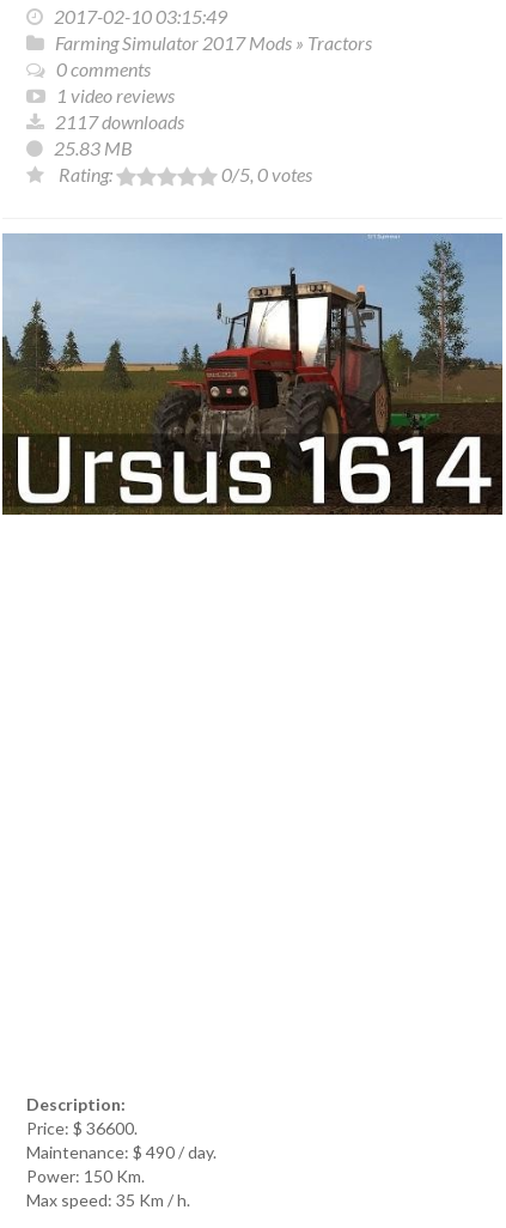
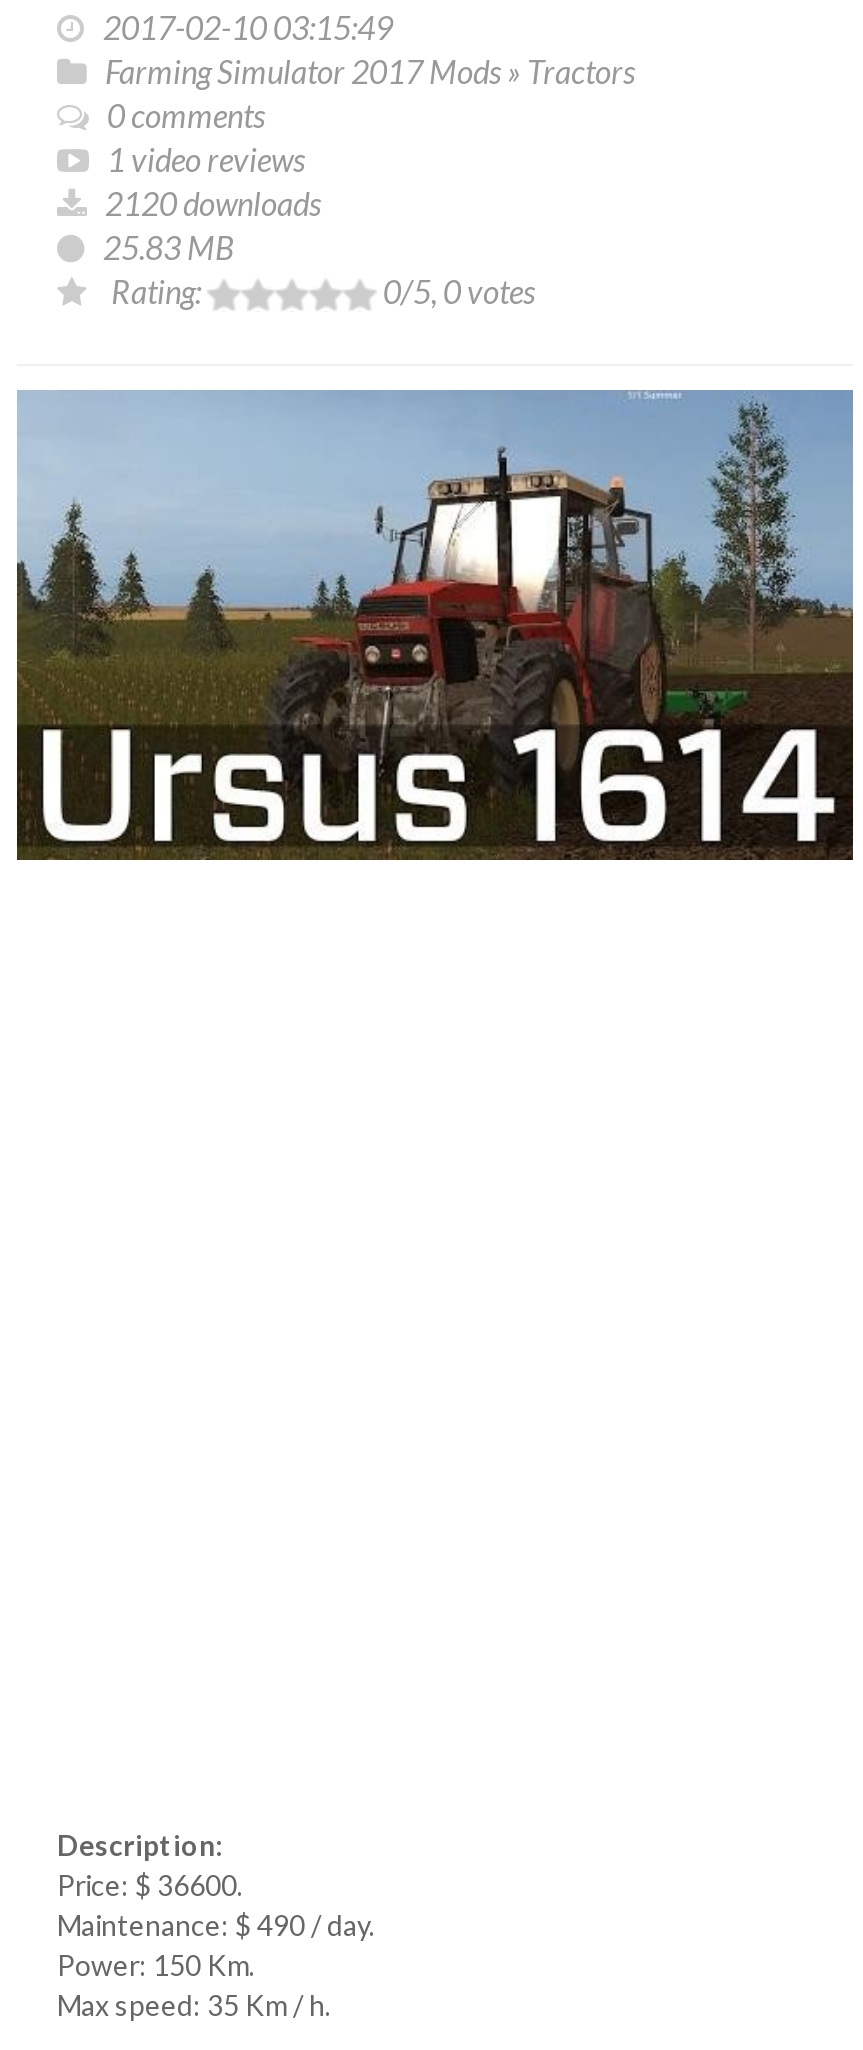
- 2117 downloads
+ 2120 downloads
